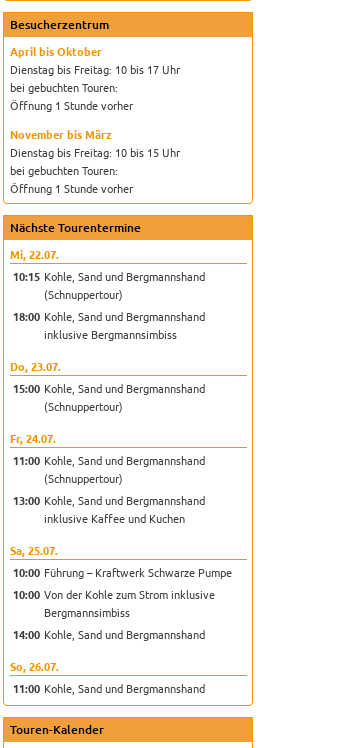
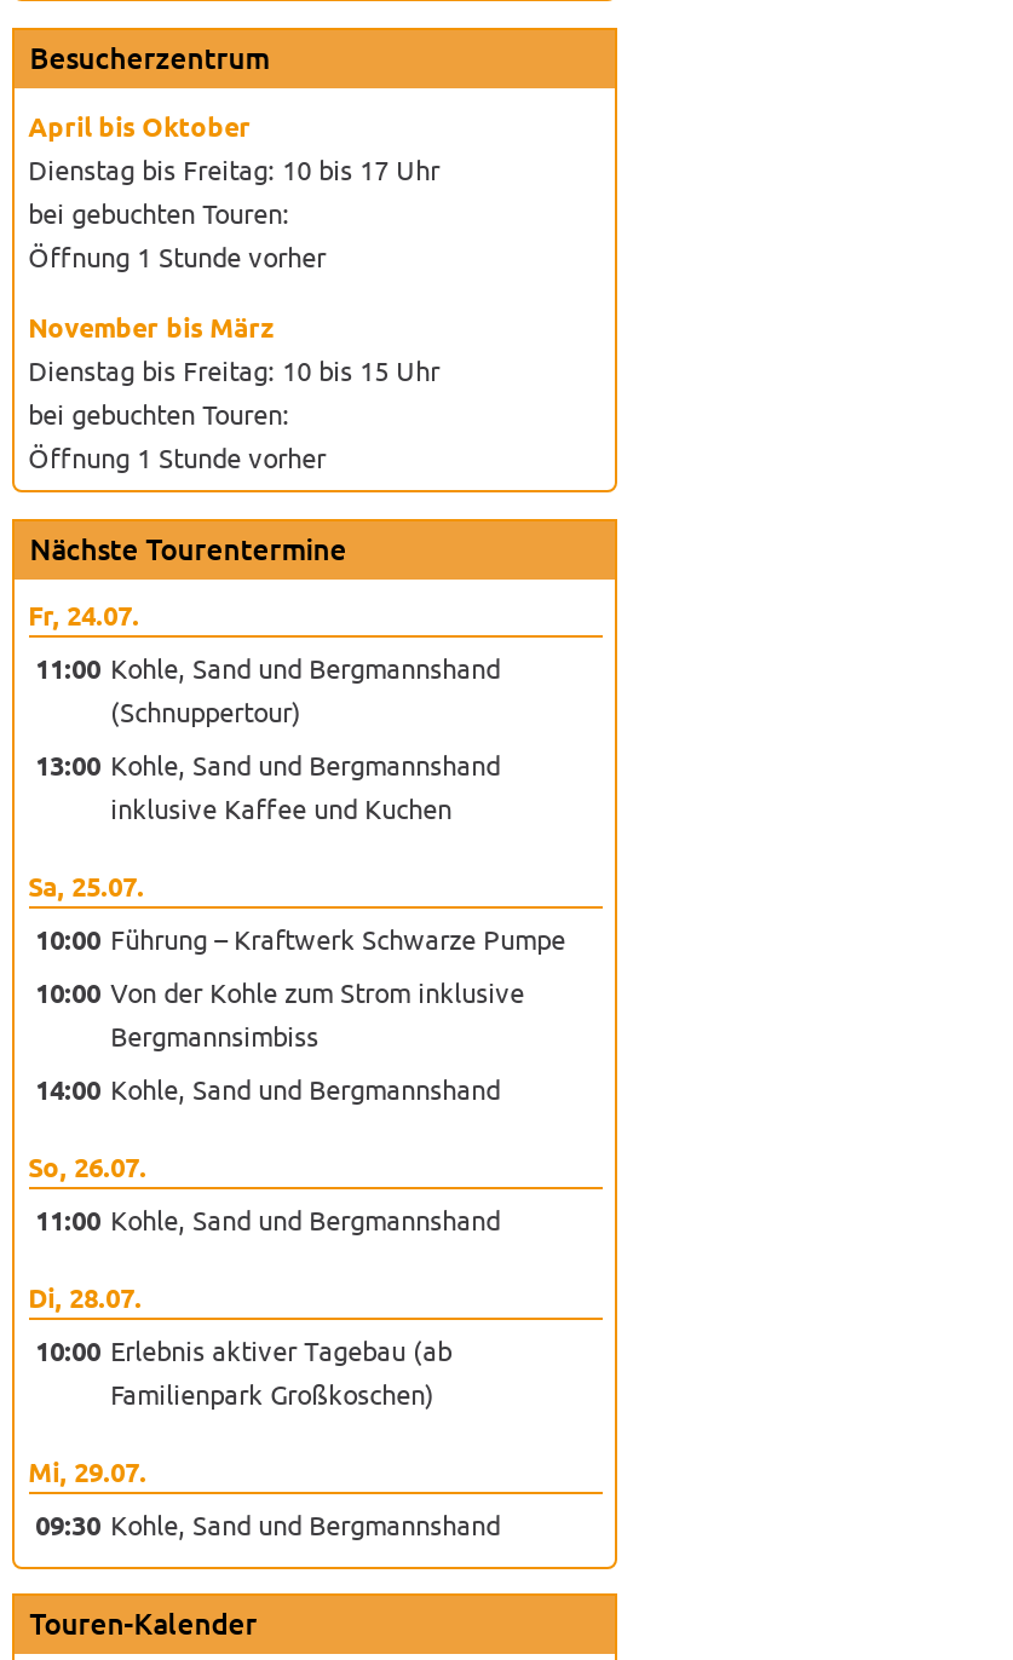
- Mi, 22.07.
- 10:15 Kohle, Sand und Bergmannshand
- (Schnuppertour)
- 18:00 Kohle, Sand und Bergmannshand
- inklusive Bergmannsimbiss
- Do, 23.07.
- 15:00 Kohle, Sand und Bergmannshand
- (Schnuppertour)

moved up: Fr, 24.07. | 11:00 Kohle, Sand und Bergmannshand | (Schnuppertour) | ... | So, 26.07. | 11:00 Kohle, Sand und Bergmannshand

+ Di, 28.07.
+ 10:00 Erlebnis aktiver Tagebau (ab
+ Familienpark Großkoschen)
+ Mi, 29.07.
+ 09:30 Kohle, Sand und Bergmannshand
